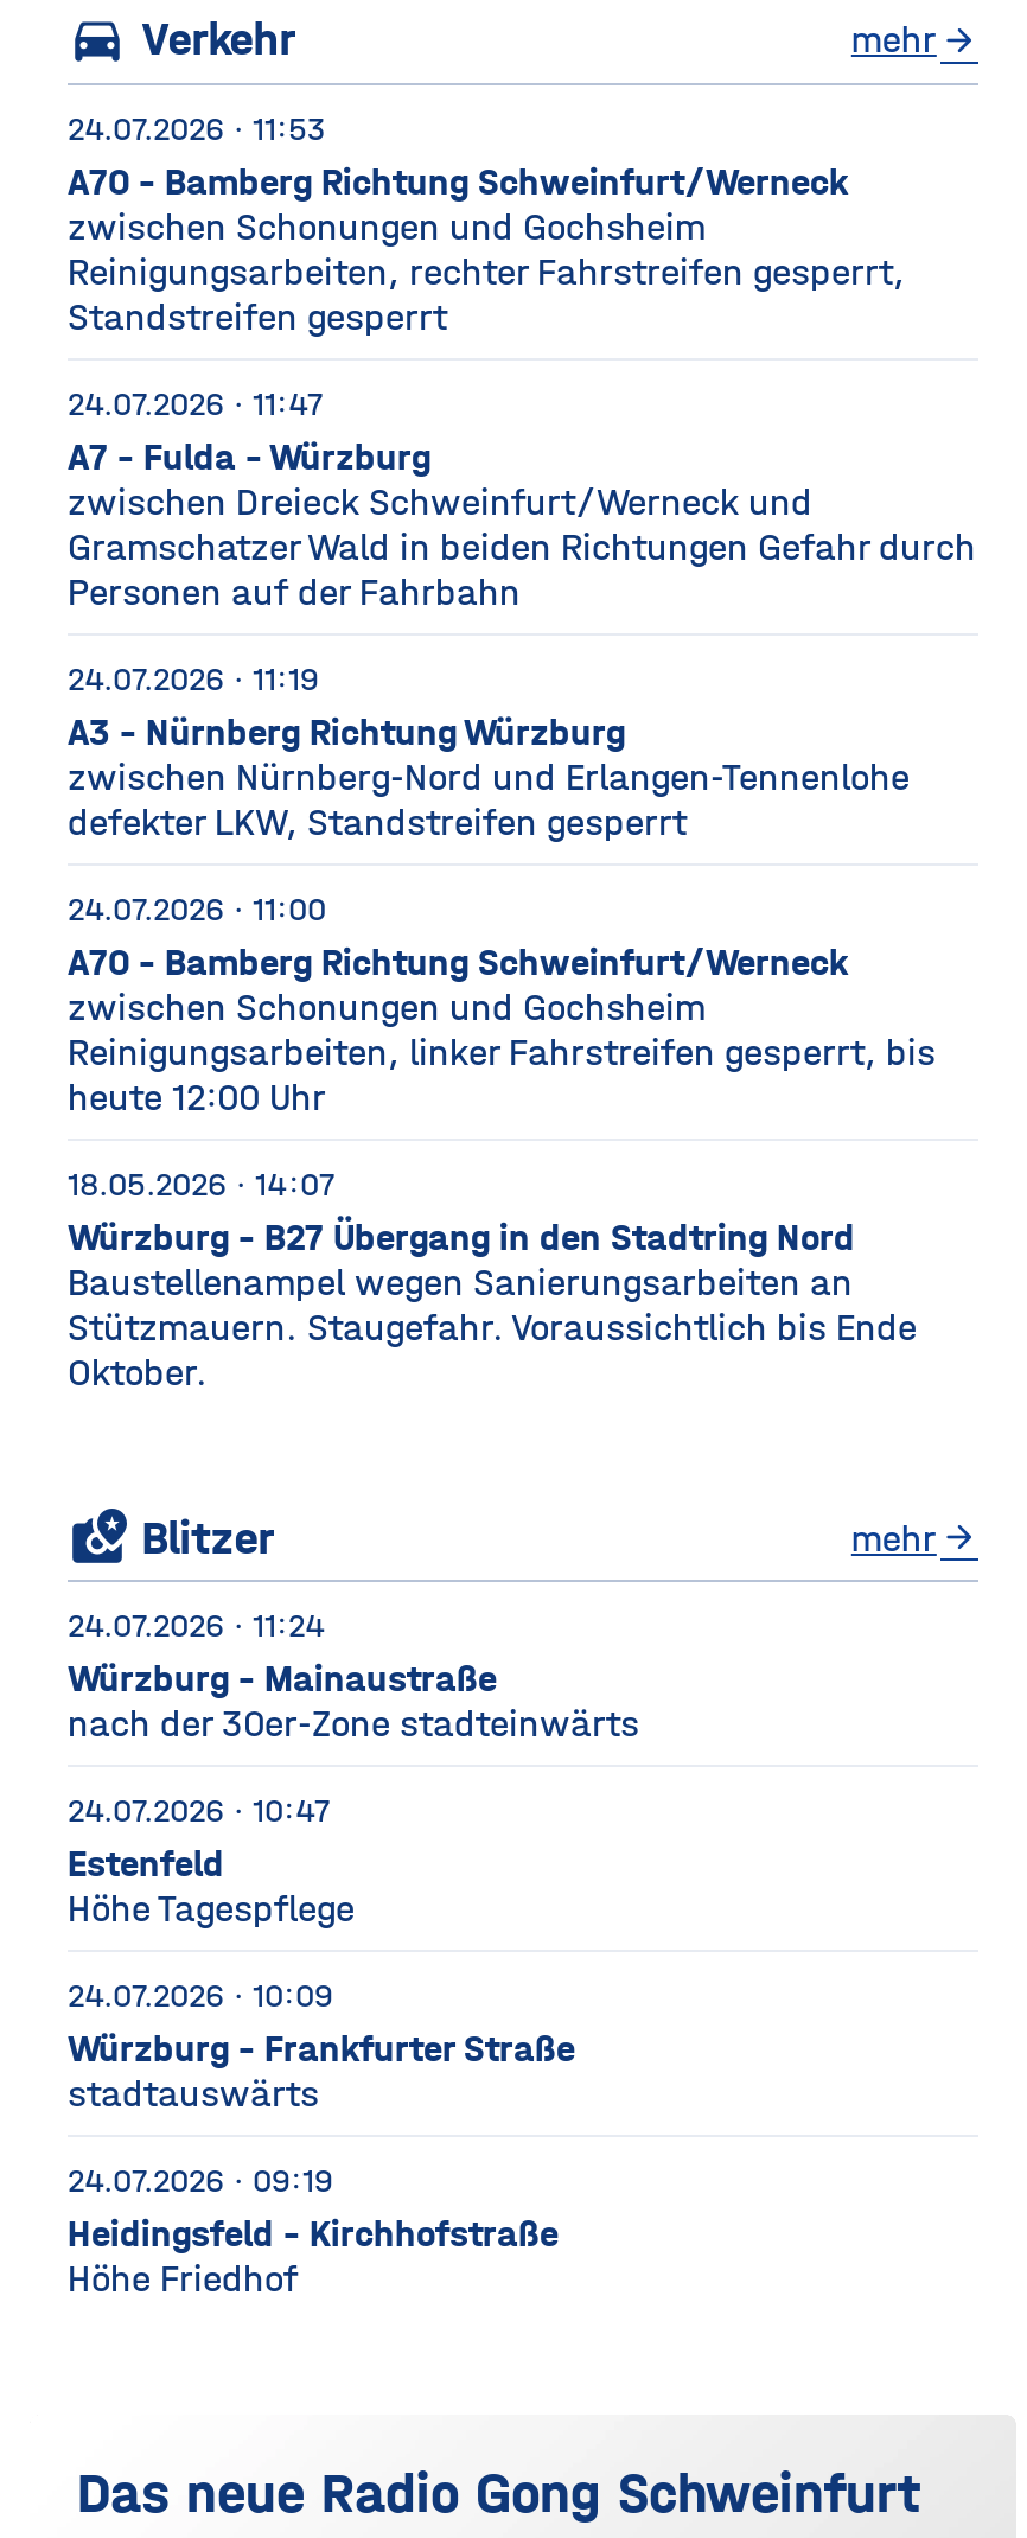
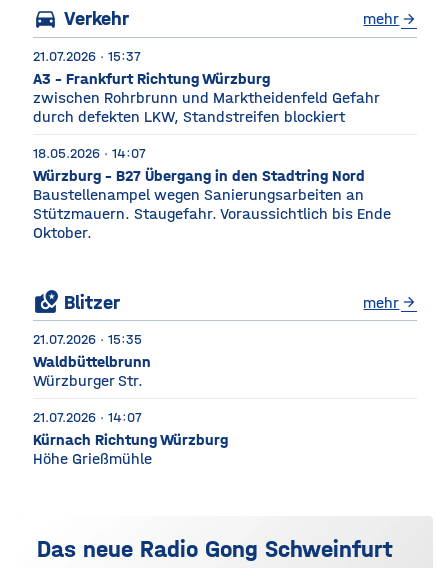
- 24.07.2026 · 11:53
- A70 - Bamberg Richtung Schweinfurt/Werneck
- zwischen Schonungen und Gochsheim
- Reinigungsarbeiten, rechter Fahrstreifen gesperrt,
- Standstreifen gesperrt
- 24.07.2026 · 11:47
- A7 - Fulda - Würzburg
- zwischen Dreieck Schweinfurt/Werneck und
- Gramschatzer Wald in beiden Richtungen Gefahr durch
- Personen auf der Fahrbahn
- 24.07.2026 · 11:19
- A3 - Nürnberg Richtung Würzburg
- zwischen Nürnberg-Nord und Erlangen-Tennenlohe
- defekter LKW, Standstreifen gesperrt
- 24.07.2026 · 11:00
- A70 - Bamberg Richtung Schweinfurt/Werneck
- zwischen Schonungen und Gochsheim
- Reinigungsarbeiten, linker Fahrstreifen gesperrt, bis
- heute 12:00 Uhr
+ 21.07.2026 · 15:37
+ A3 - Frankfurt Richtung Würzburg
+ zwischen Rohrbrunn und Marktheidenfeld Gefahr
+ durch defekten LKW, Standstreifen blockiert

- 24.07.2026 · 11:24
- Würzburg - Mainaustraße
- nach der 30er-Zone stadteinwärts
- 24.07.2026 · 10:47
- Estenfeld
- Höhe Tagespflege
- 24.07.2026 · 10:09
- Würzburg - Frankfurter Straße
- stadtauswärts
- 24.07.2026 · 09:19
- Heidingsfeld - Kirchhofstraße
- Höhe Friedhof
+ 21.07.2026 · 15:35
+ Waldbüttelbrunn
+ Würzburger Str.
+ 21.07.2026 · 14:07
+ Kürnach Richtung Würzburg
+ Höhe Grießmühle
